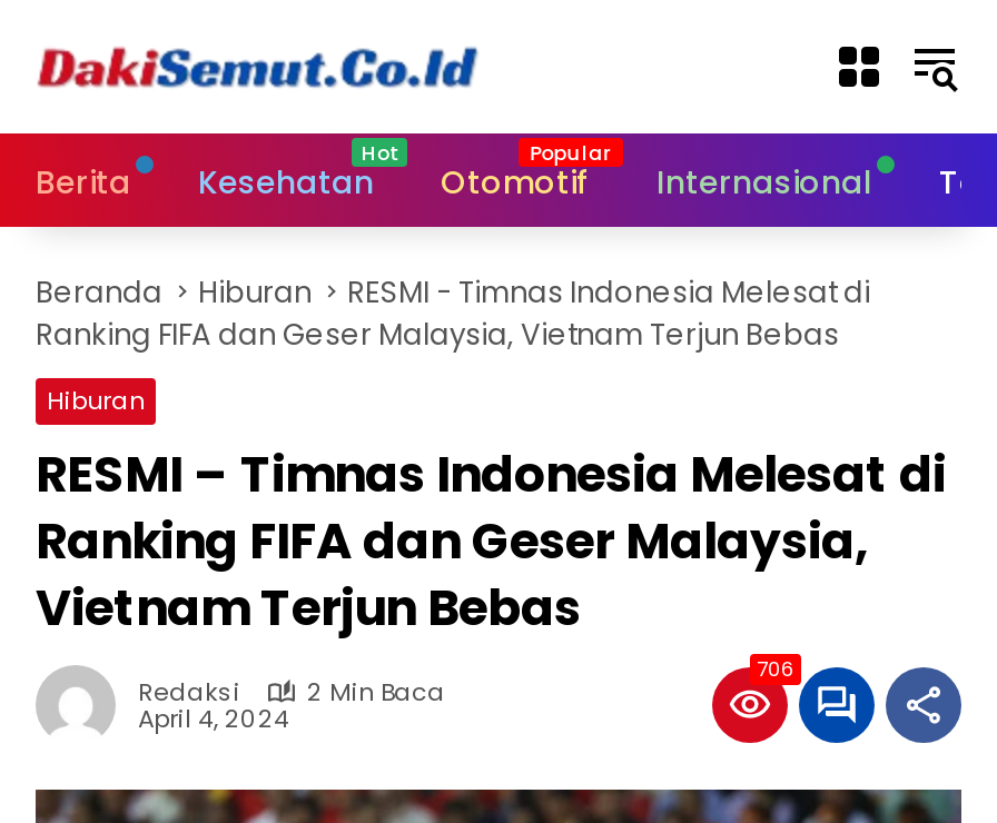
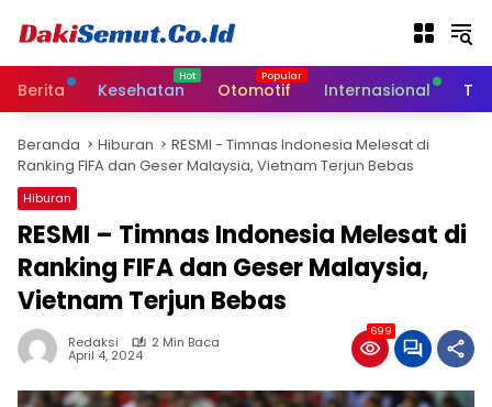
- 706
+ 699
